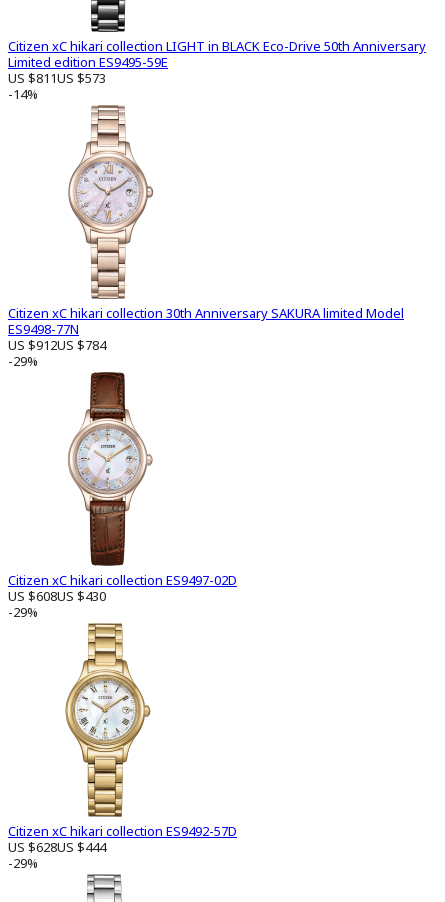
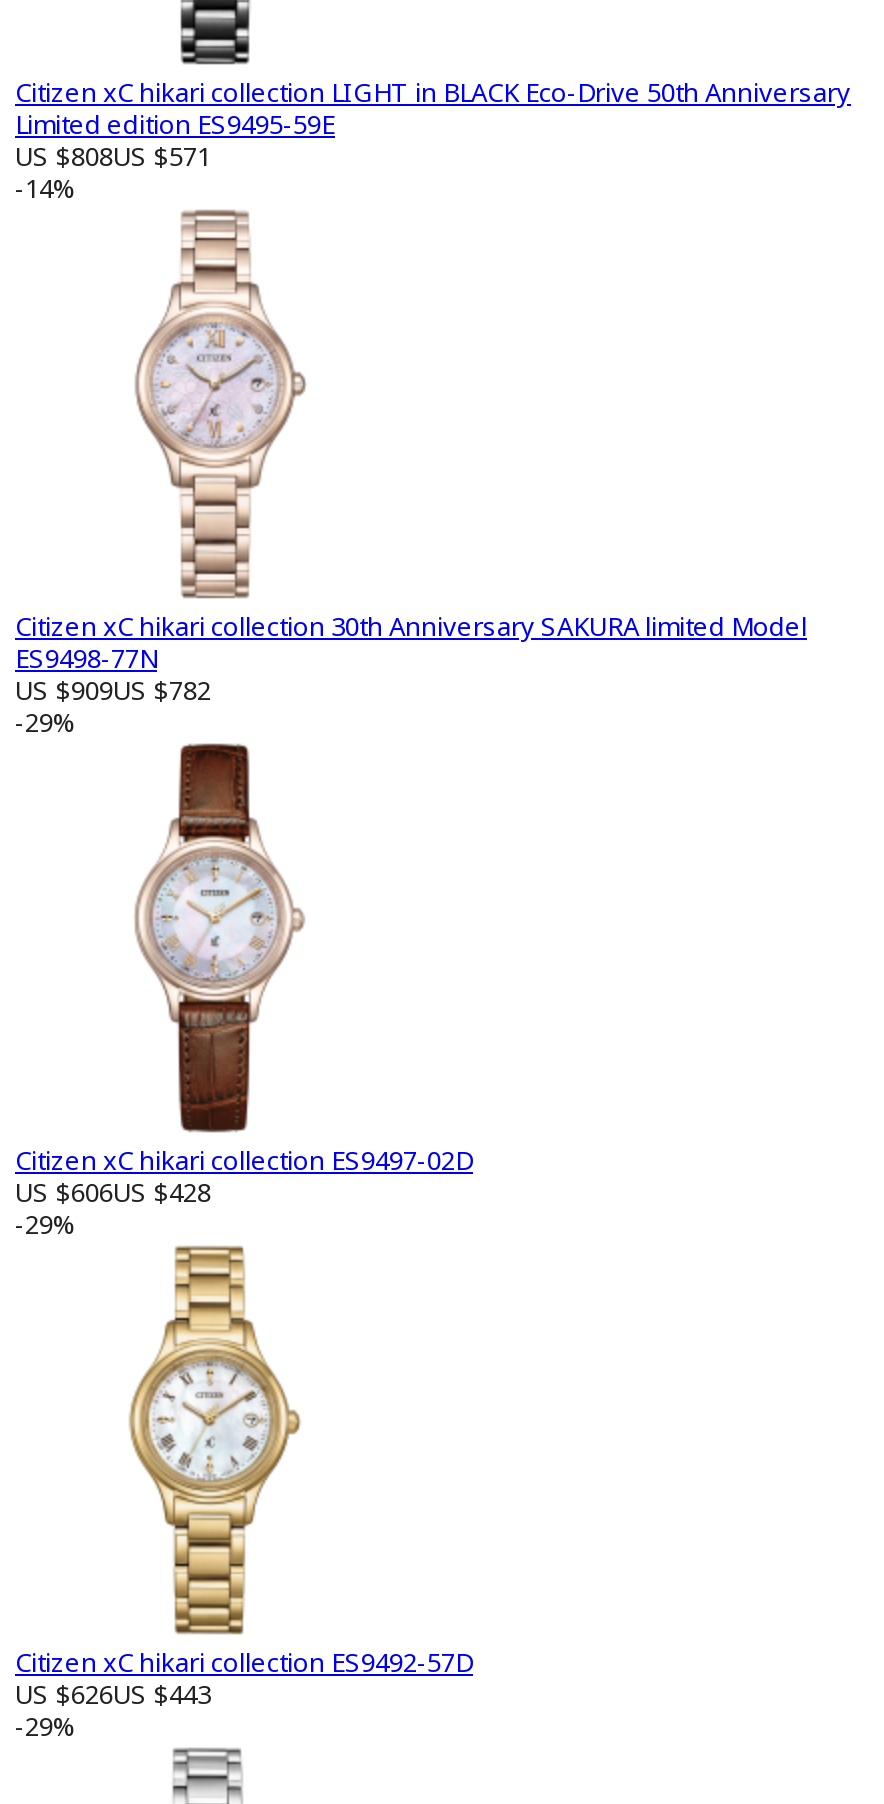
- US $811US $573
+ US $808US $571

- US $912US $784
+ US $909US $782

- US $608US $430
+ US $606US $428

- US $628US $444
+ US $626US $443
